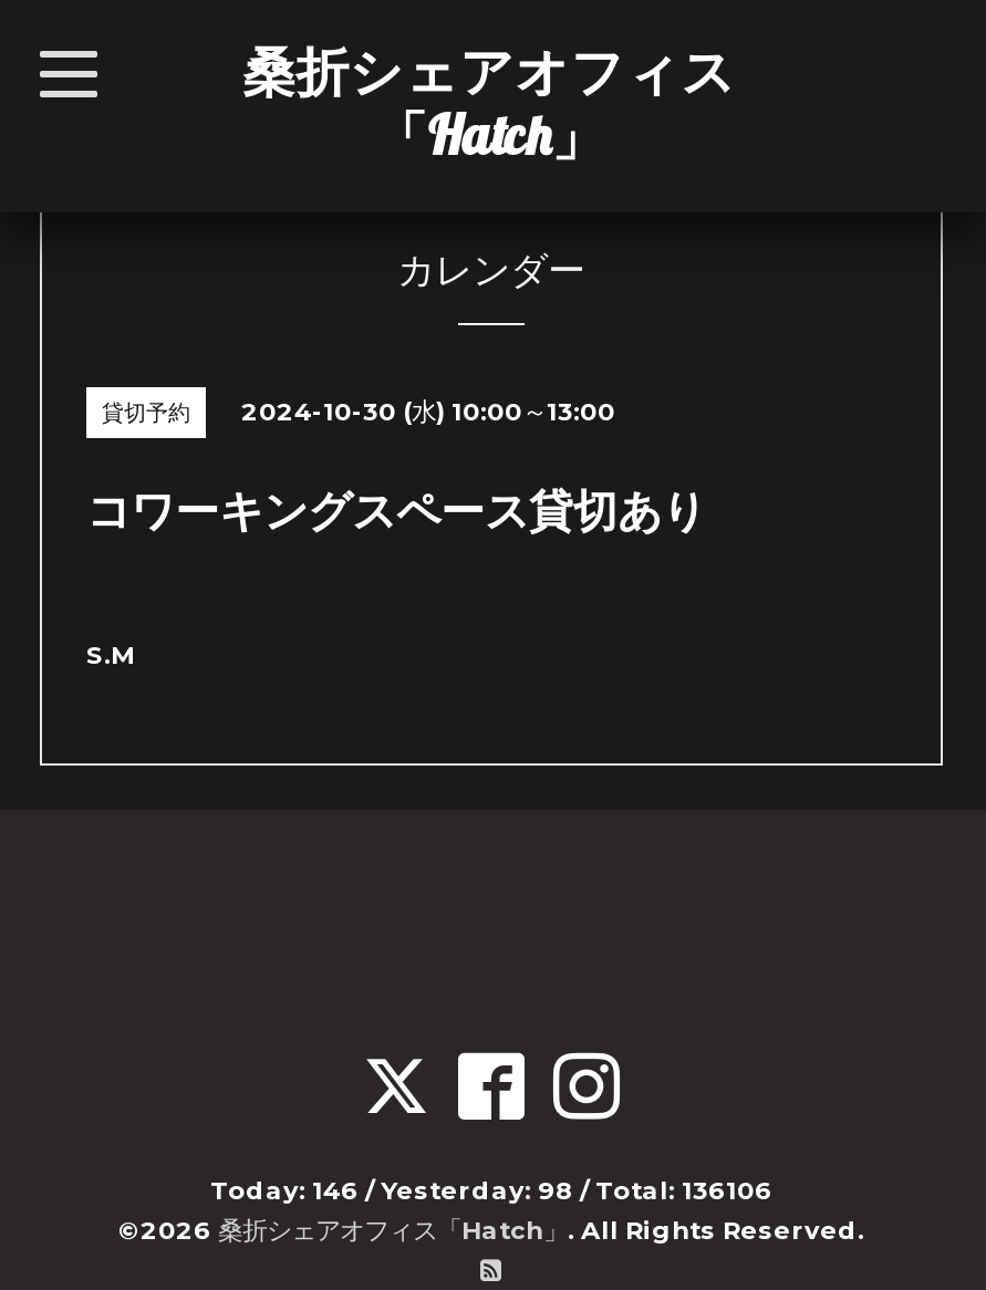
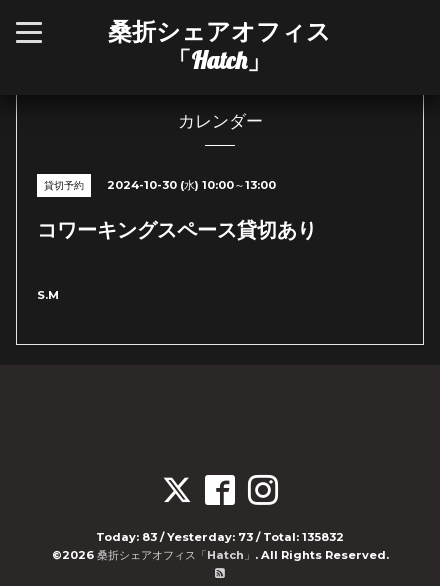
- Today: 146 / Yesterday: 98 / Total: 136106
+ Today: 83 / Yesterday: 73 / Total: 135832
